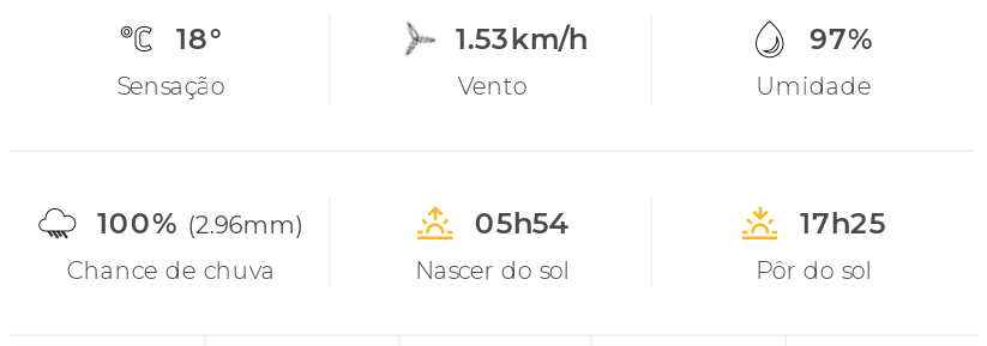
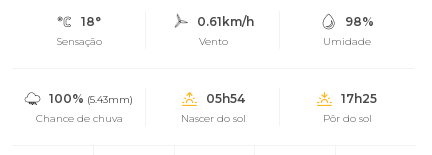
- 1.53km/h
+ 0.61km/h

- 97%
+ 98%

- 100% (2.96mm)
+ 100% (5.43mm)
